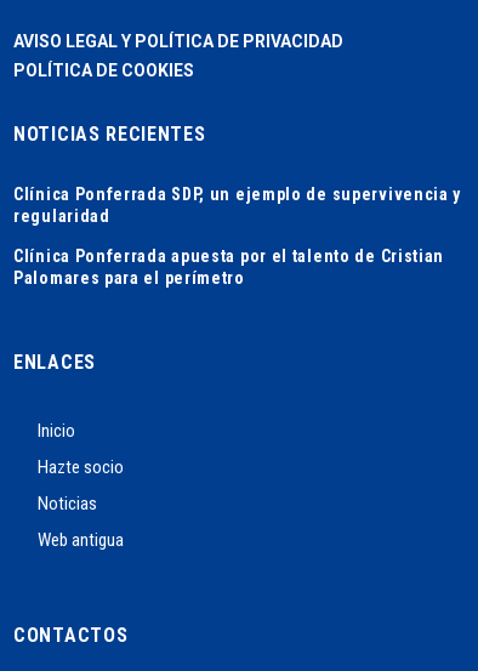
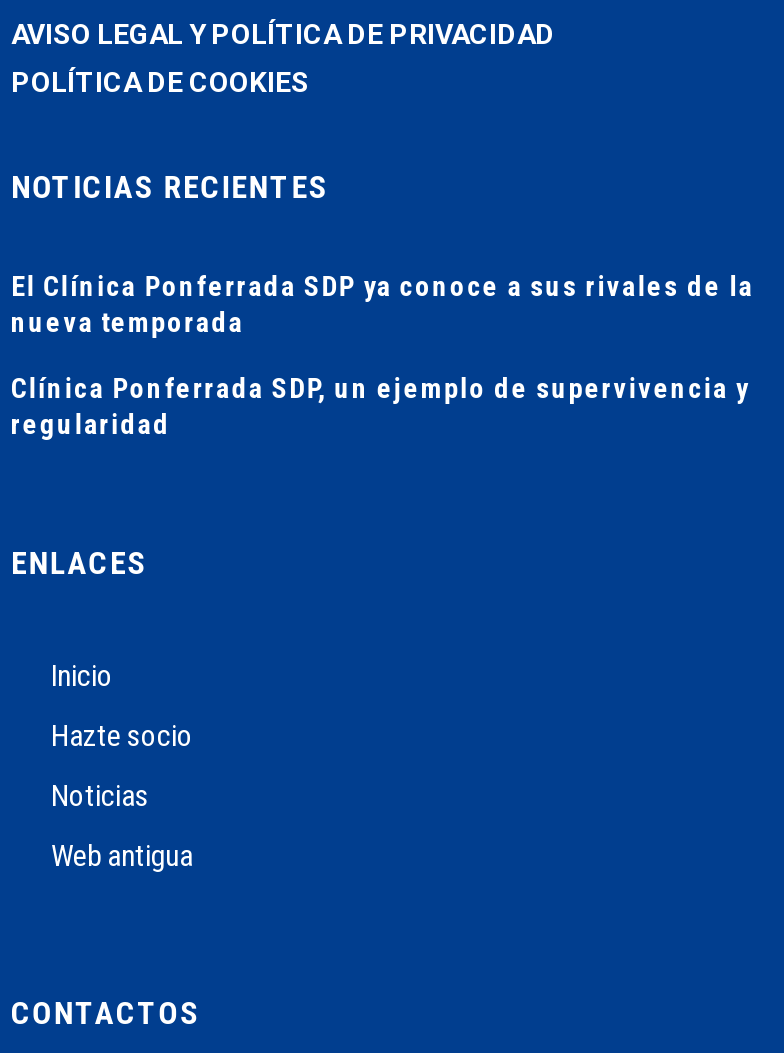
+ El Clínica Ponferrada SDP ya conoce a sus rivales de la
+ nueva temporada

moved down: Clínica Ponferrada SDP, un ejemplo de supervivencia y | regularidad

- Clínica Ponferrada apuesta por el talento de Cristian
- Palomares para el perímetro
